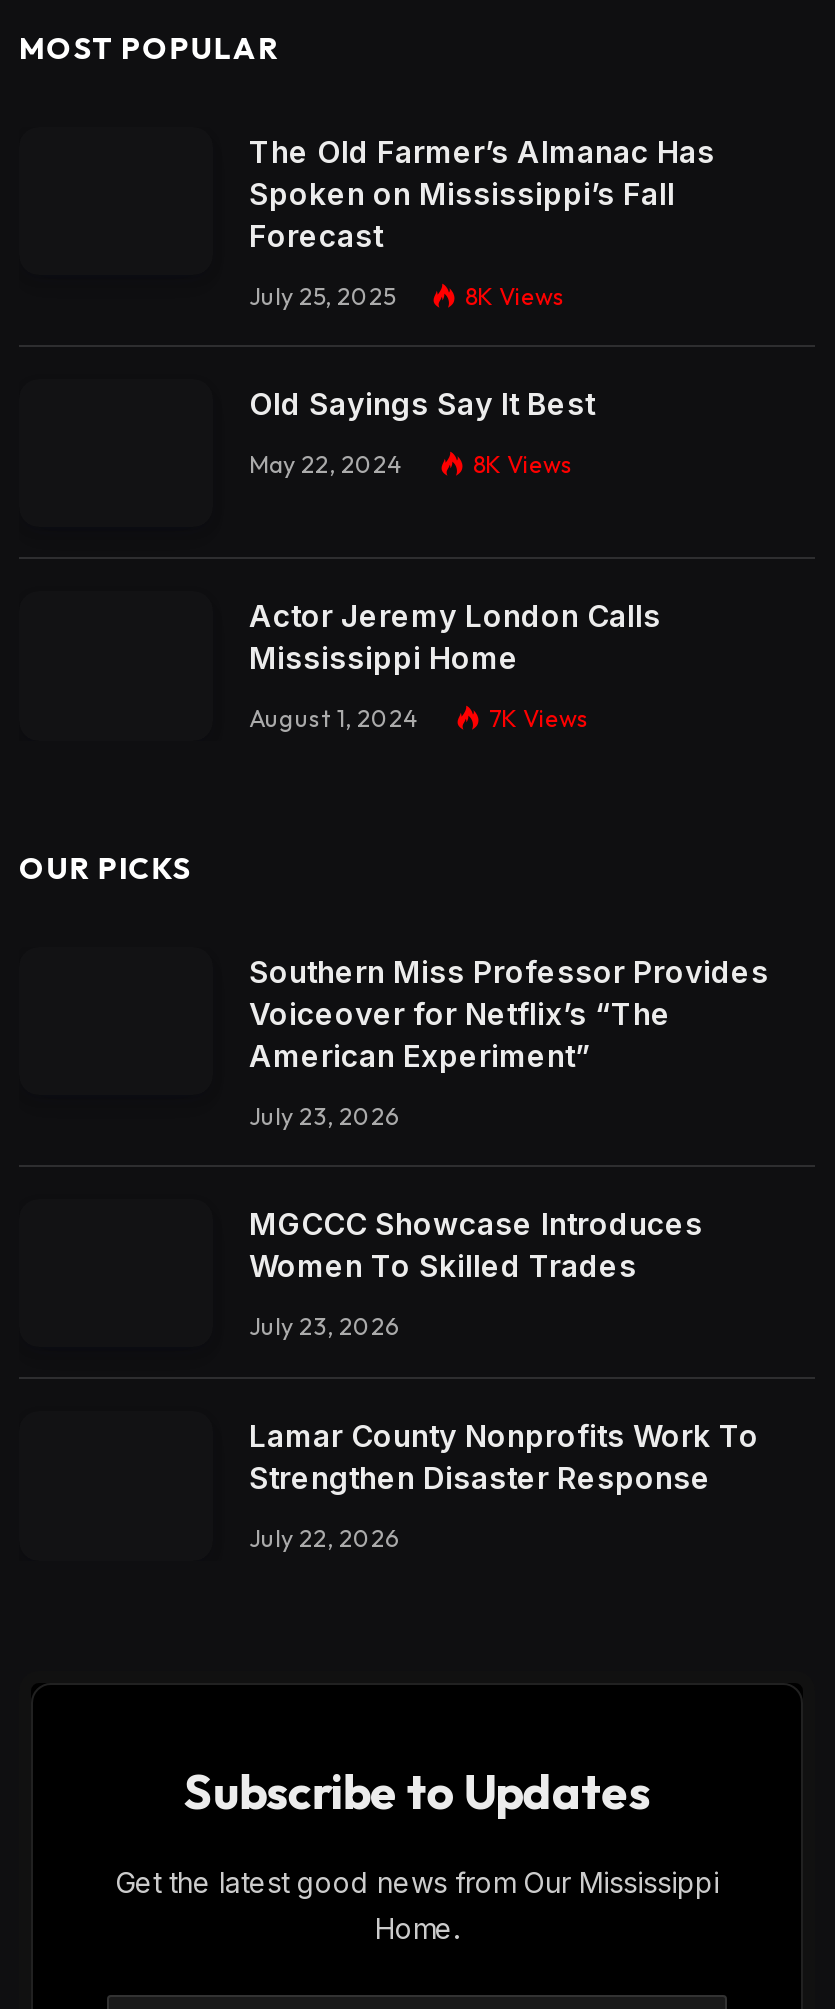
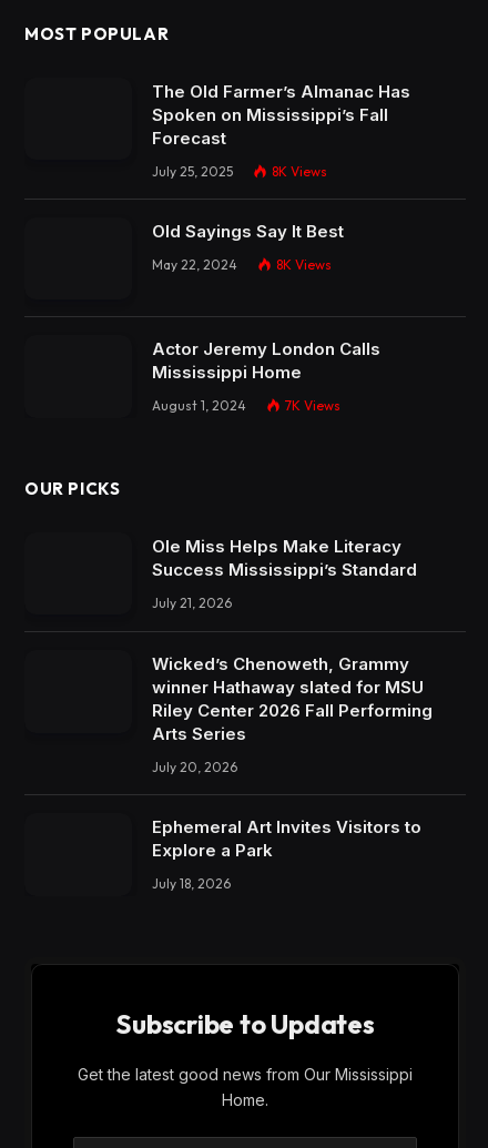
- Southern Miss Professor Provides
- Voiceover for Netflix’s “The
- American Experiment”
+ Ole Miss Helps Make Literacy
+ Success Mississippi’s Standard

- July 23, 2026
+ July 21, 2026

- MGCCC Showcase Introduces
- Women To Skilled Trades
+ Wicked’s Chenoweth, Grammy
+ winner Hathaway slated for MSU
+ Riley Center 2026 Fall Performing
+ Arts Series

- July 23, 2026
+ July 20, 2026

- Lamar County Nonprofits Work To
- Strengthen Disaster Response
+ Ephemeral Art Invites Visitors to
+ Explore a Park

- July 22, 2026
+ July 18, 2026
